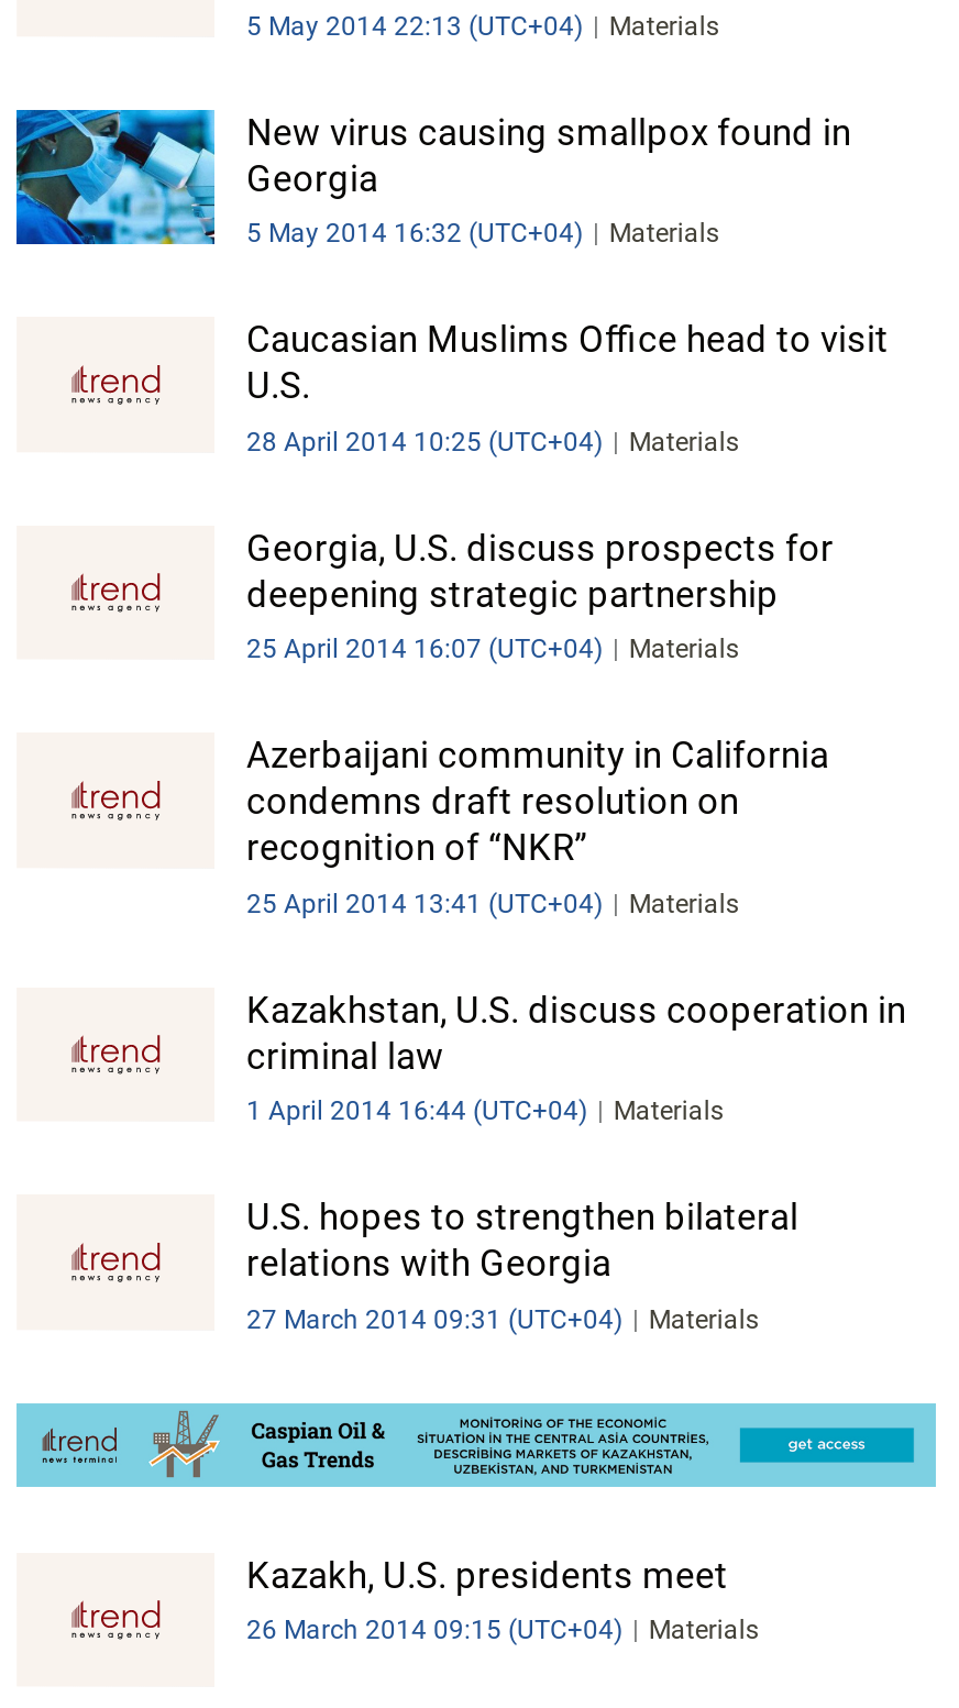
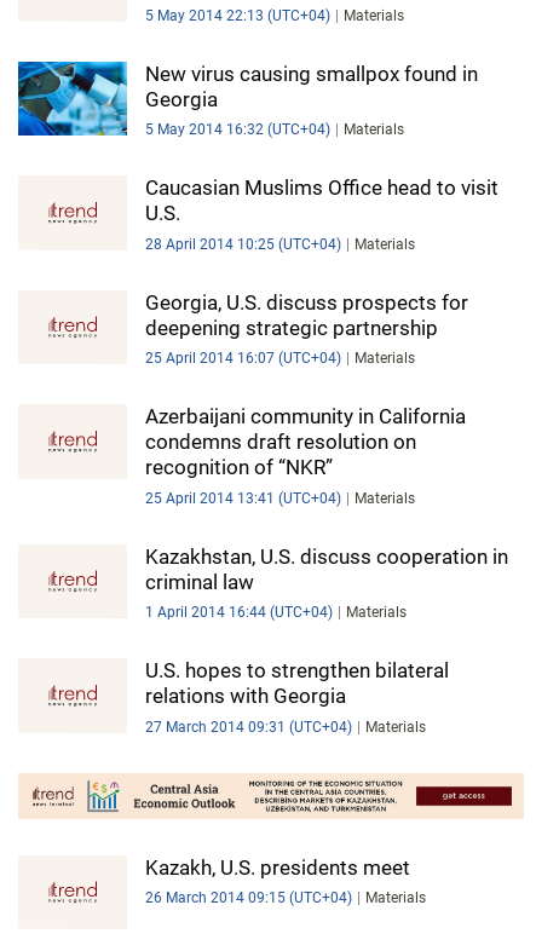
- [image]
+ [image]
